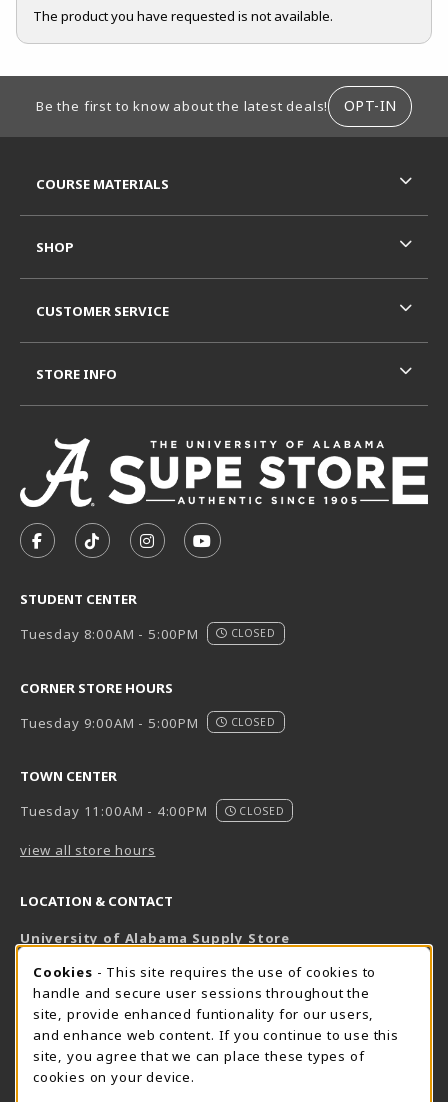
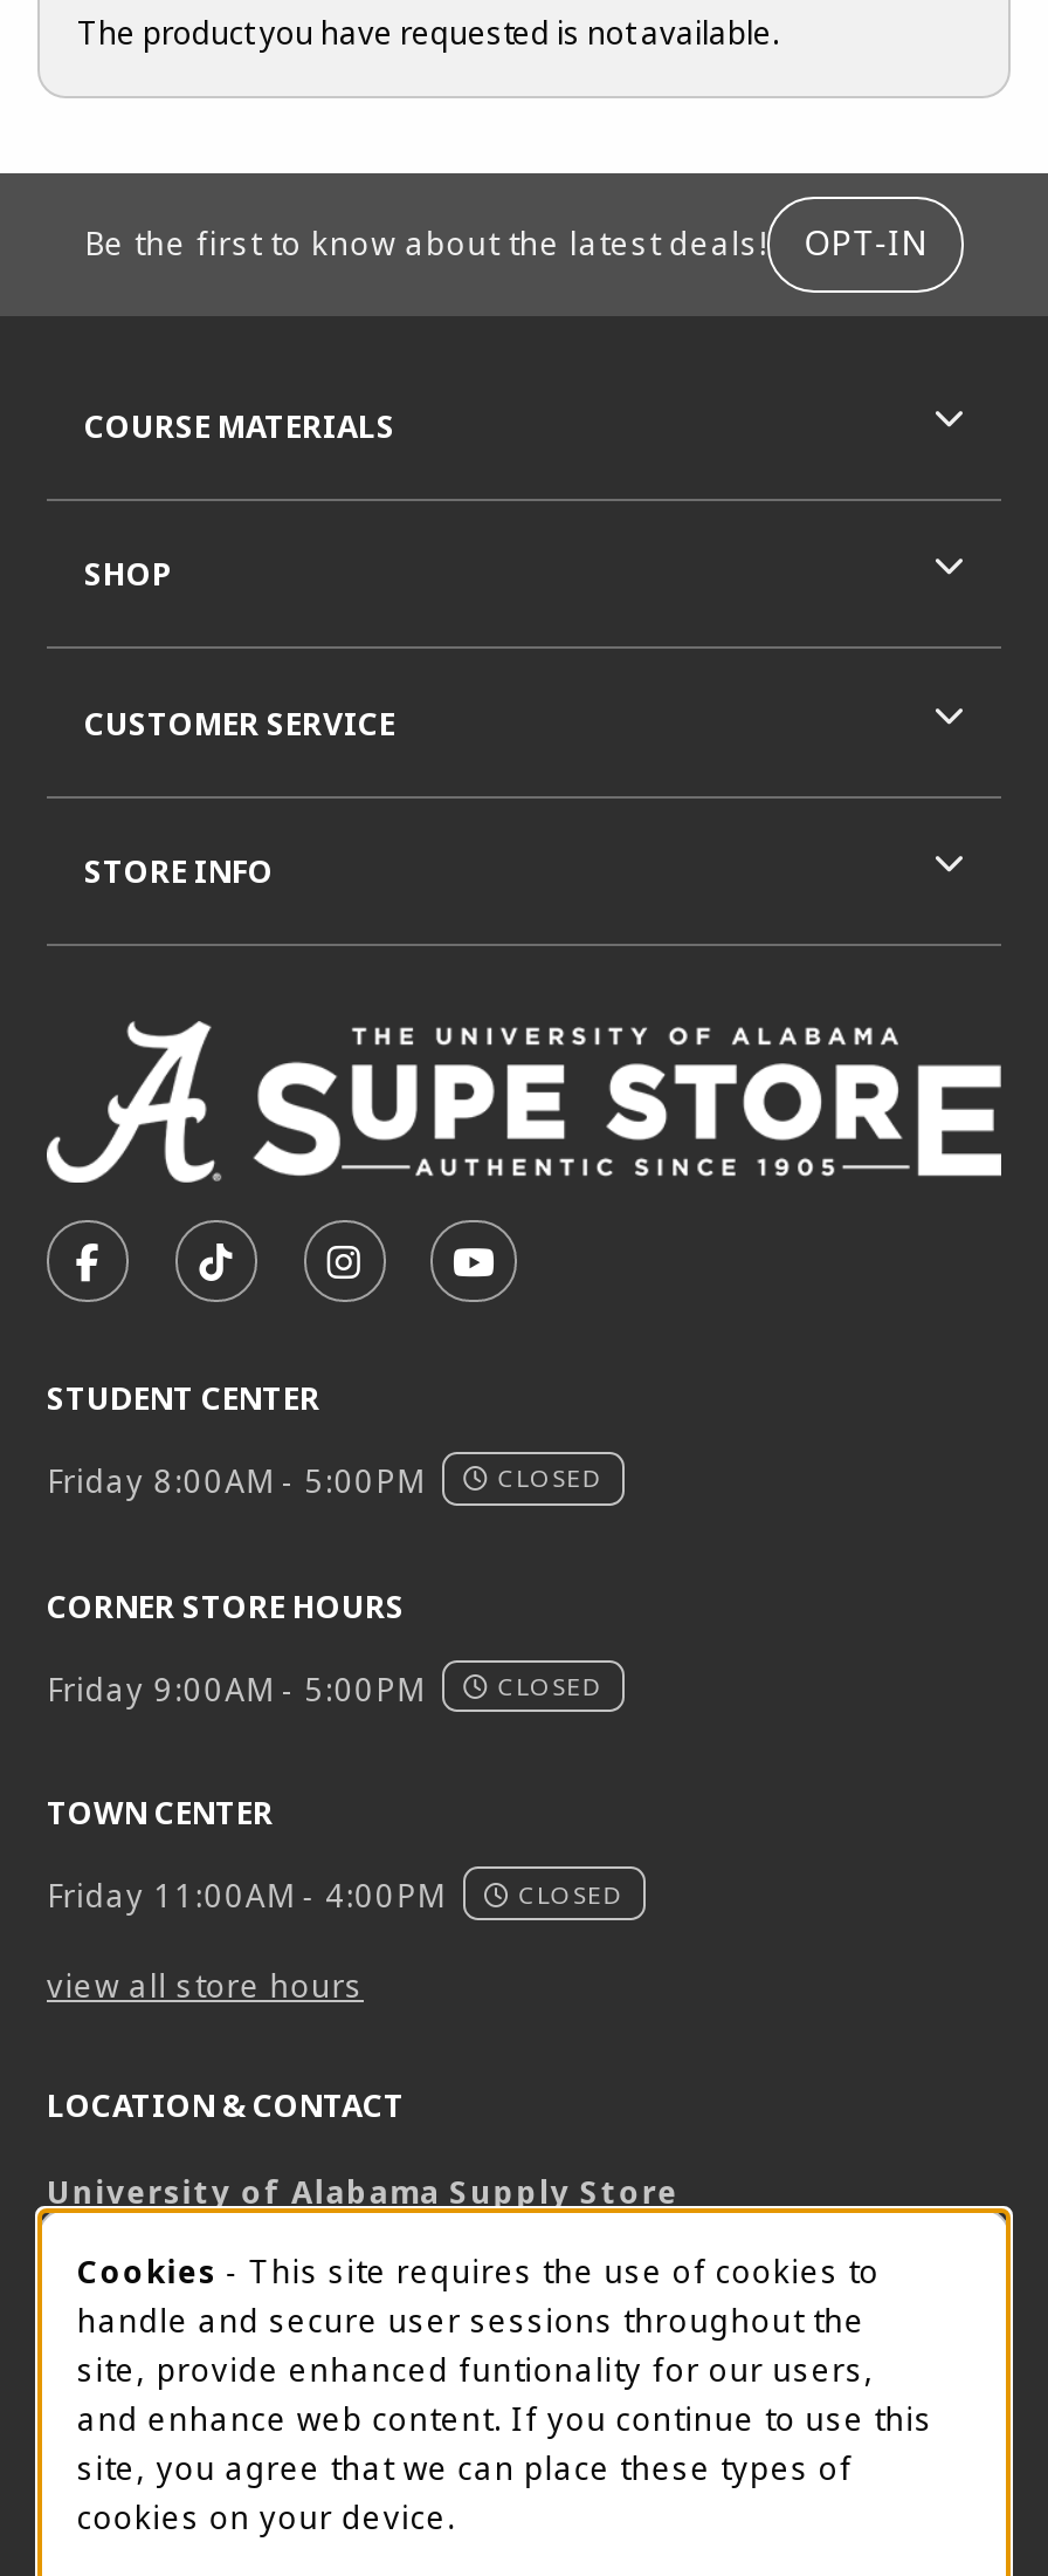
- Tuesday 8:00AM - 5:00PM CLOSED
+ Friday 8:00AM - 5:00PM CLOSED

- Tuesday 9:00AM - 5:00PM CLOSED
+ Friday 9:00AM - 5:00PM CLOSED

- Tuesday 11:00AM - 4:00PM CLOSED
+ Friday 11:00AM - 4:00PM CLOSED
